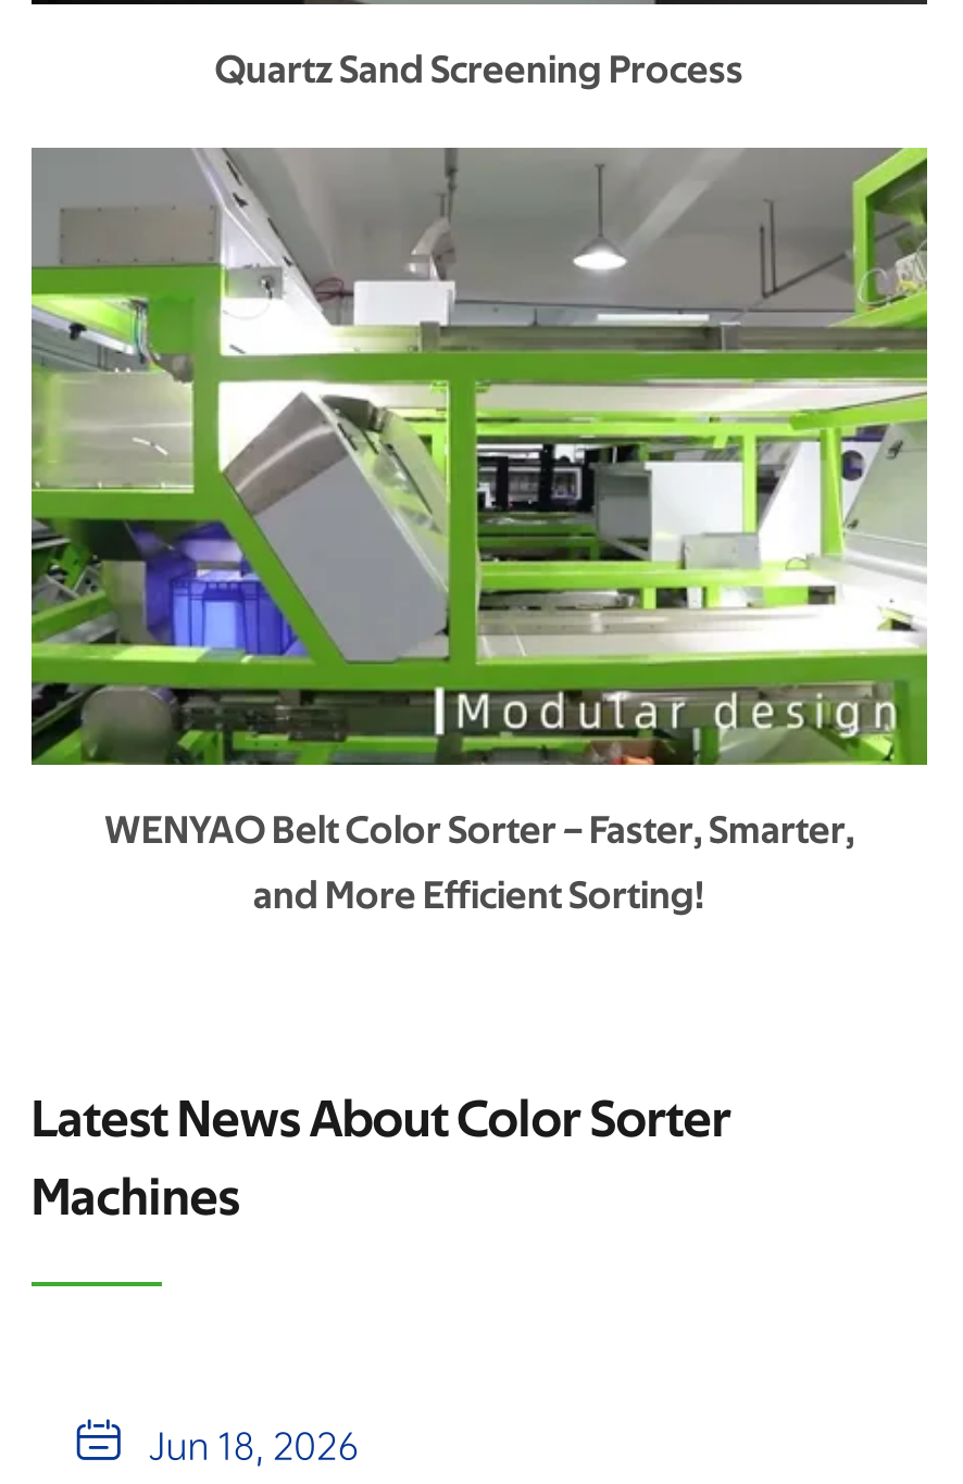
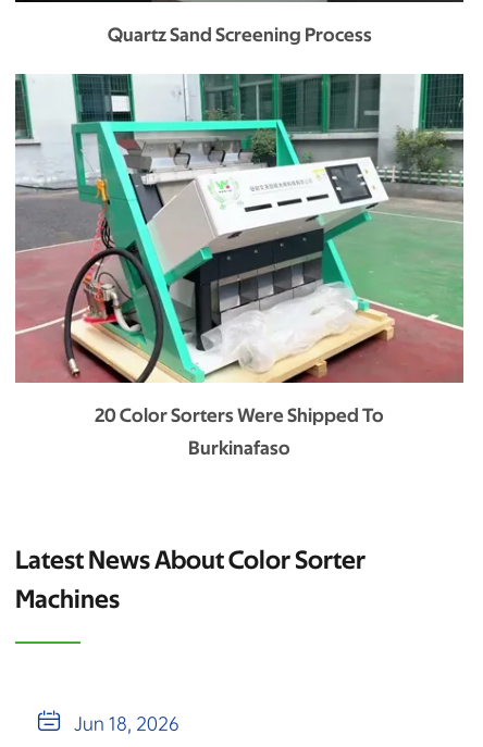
- [image]
- WENYAO Belt Color Sorter – Faster, Smarter,
+ [image]
+ 20 Color Sorters Were Shipped To

- and More Efficient Sorting!
+ Burkinafaso
